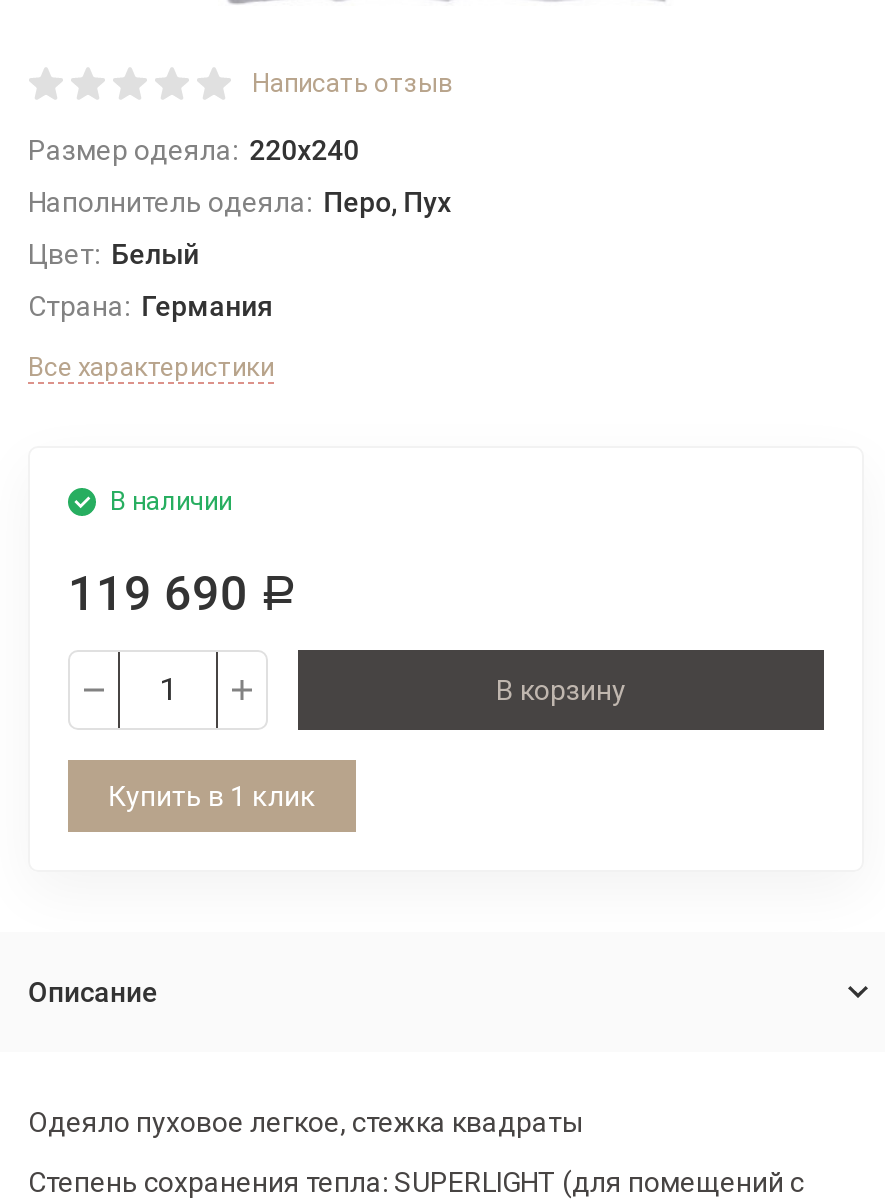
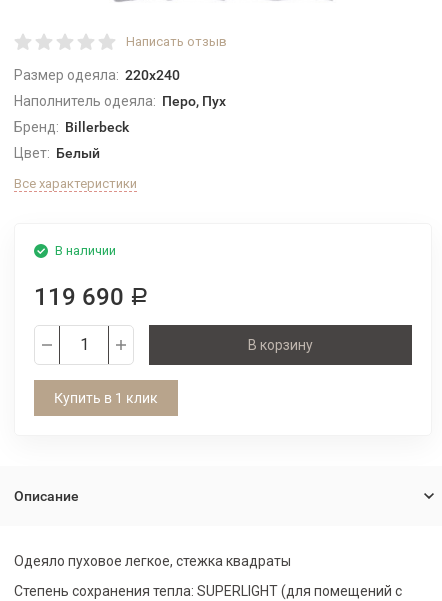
+ Бренд: Billerbeck

moved down: Цвет: Белый

- Страна: Германия
